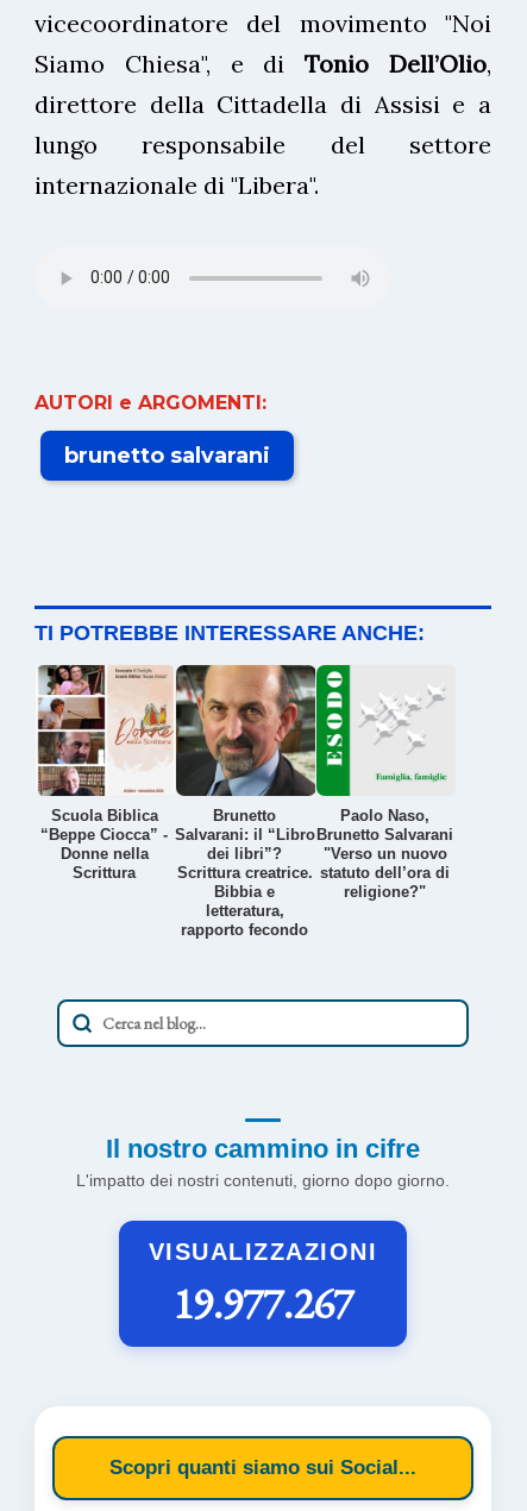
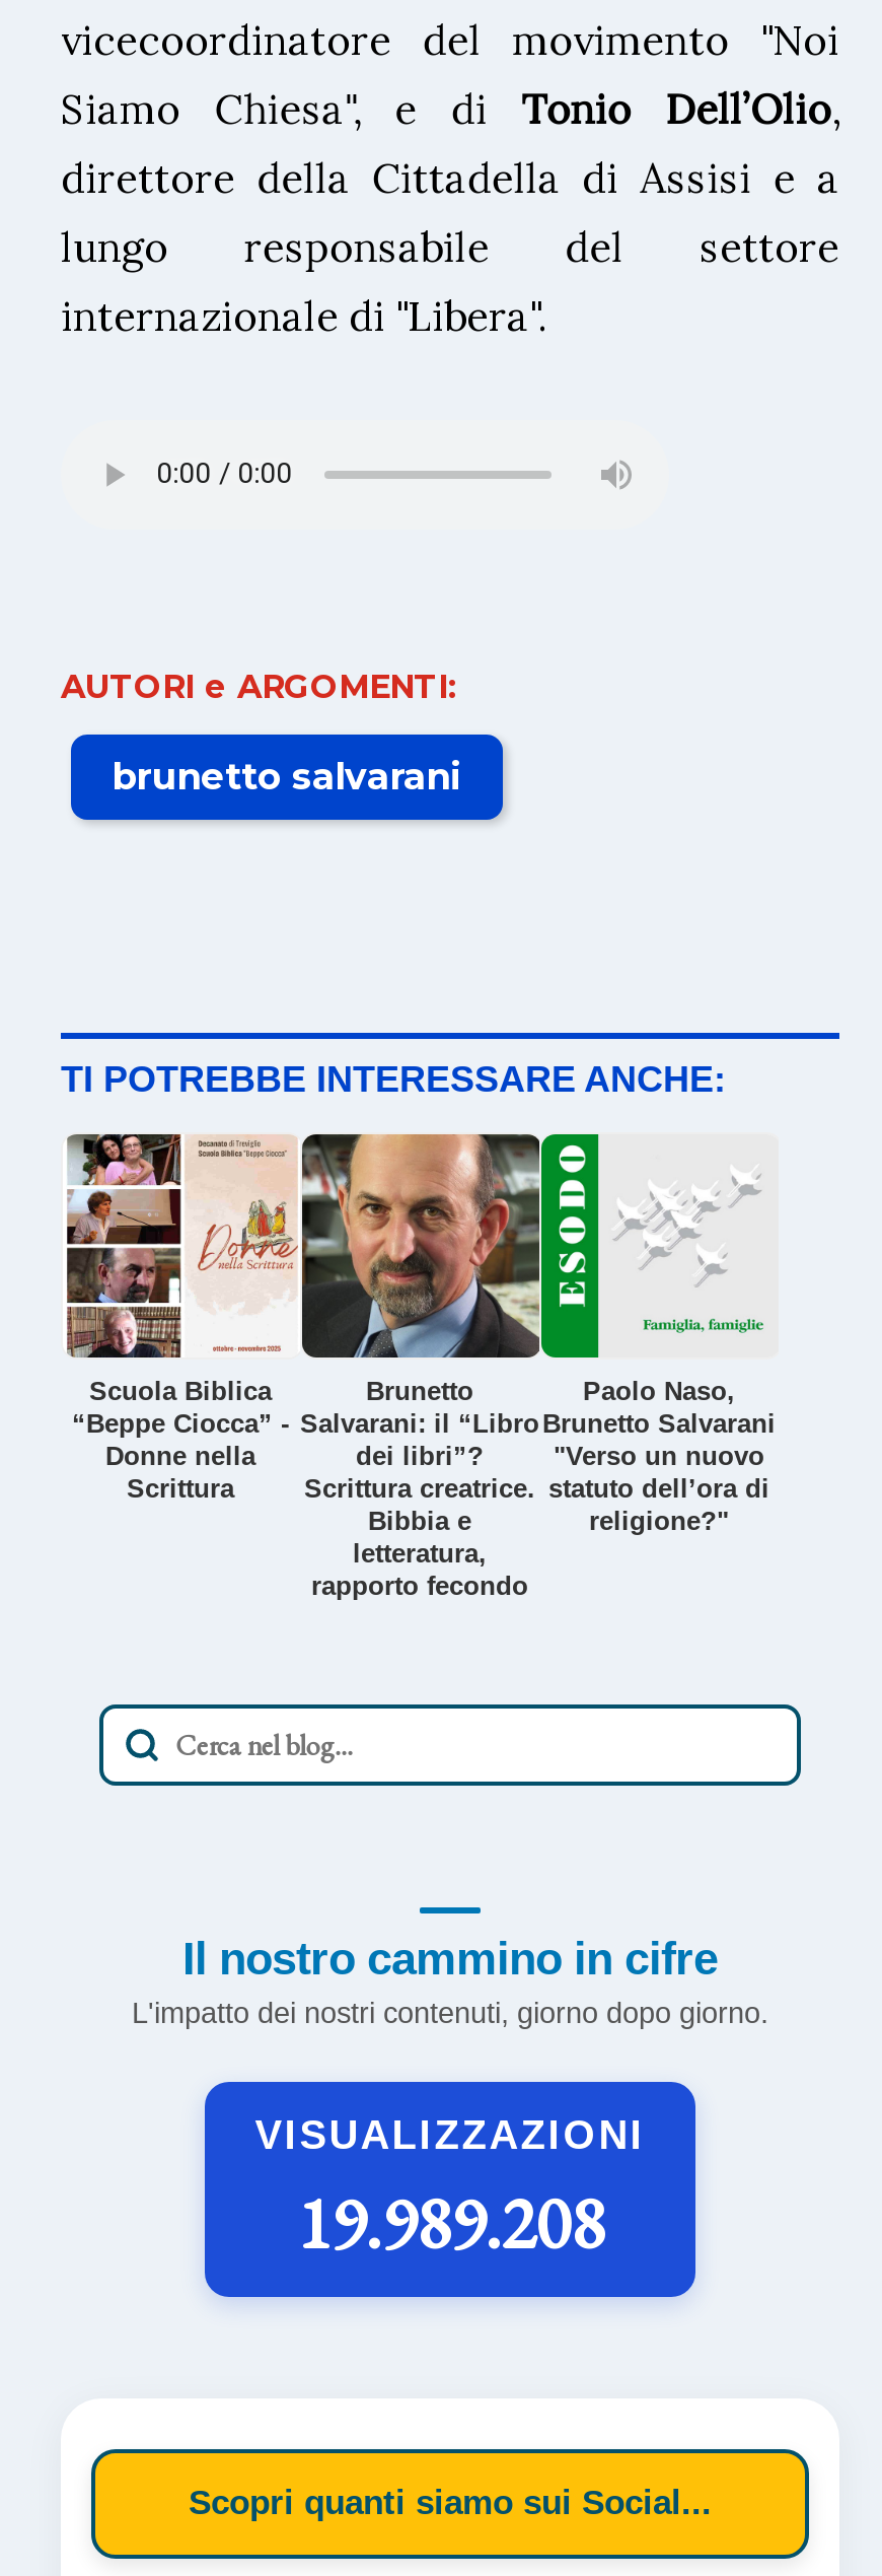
- 19.977.267
+ 19.989.208
